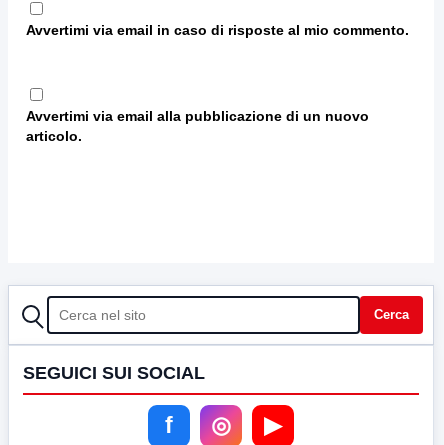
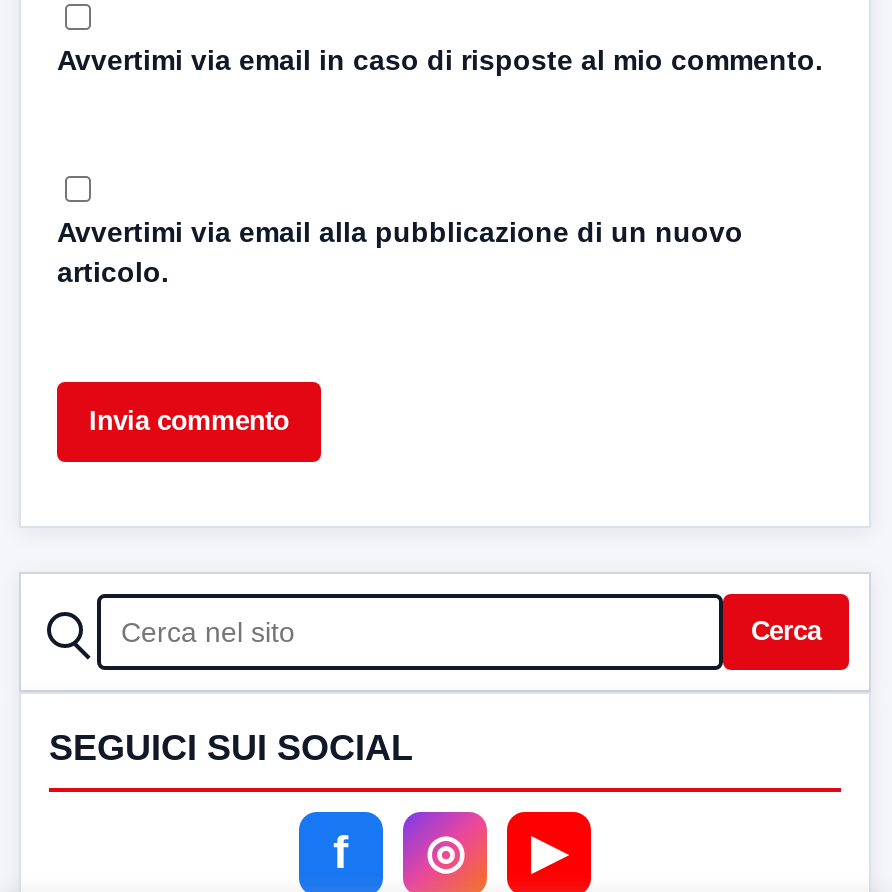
+ [image]
